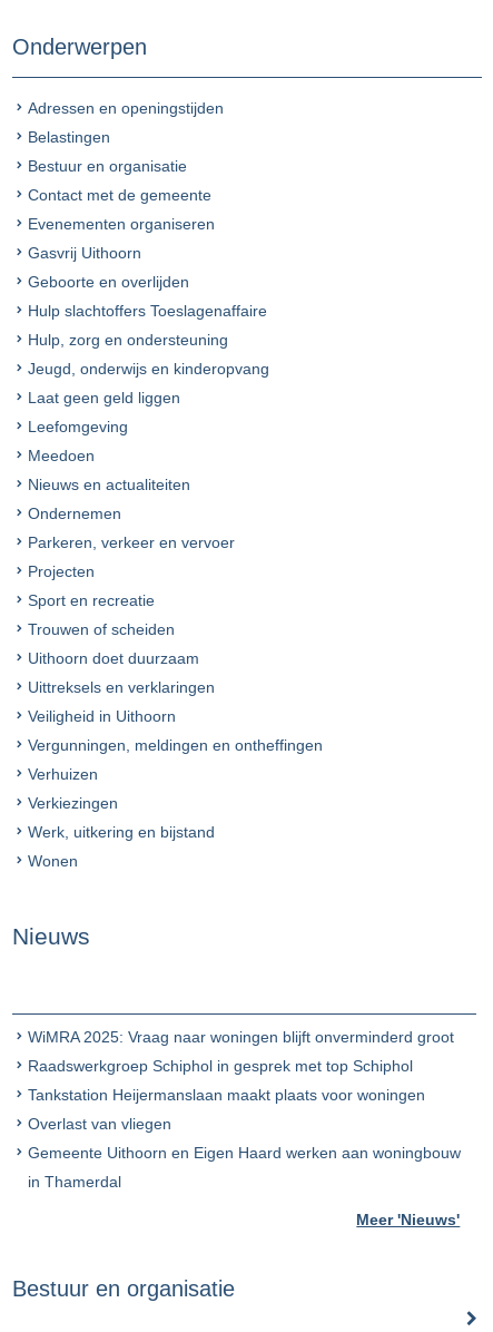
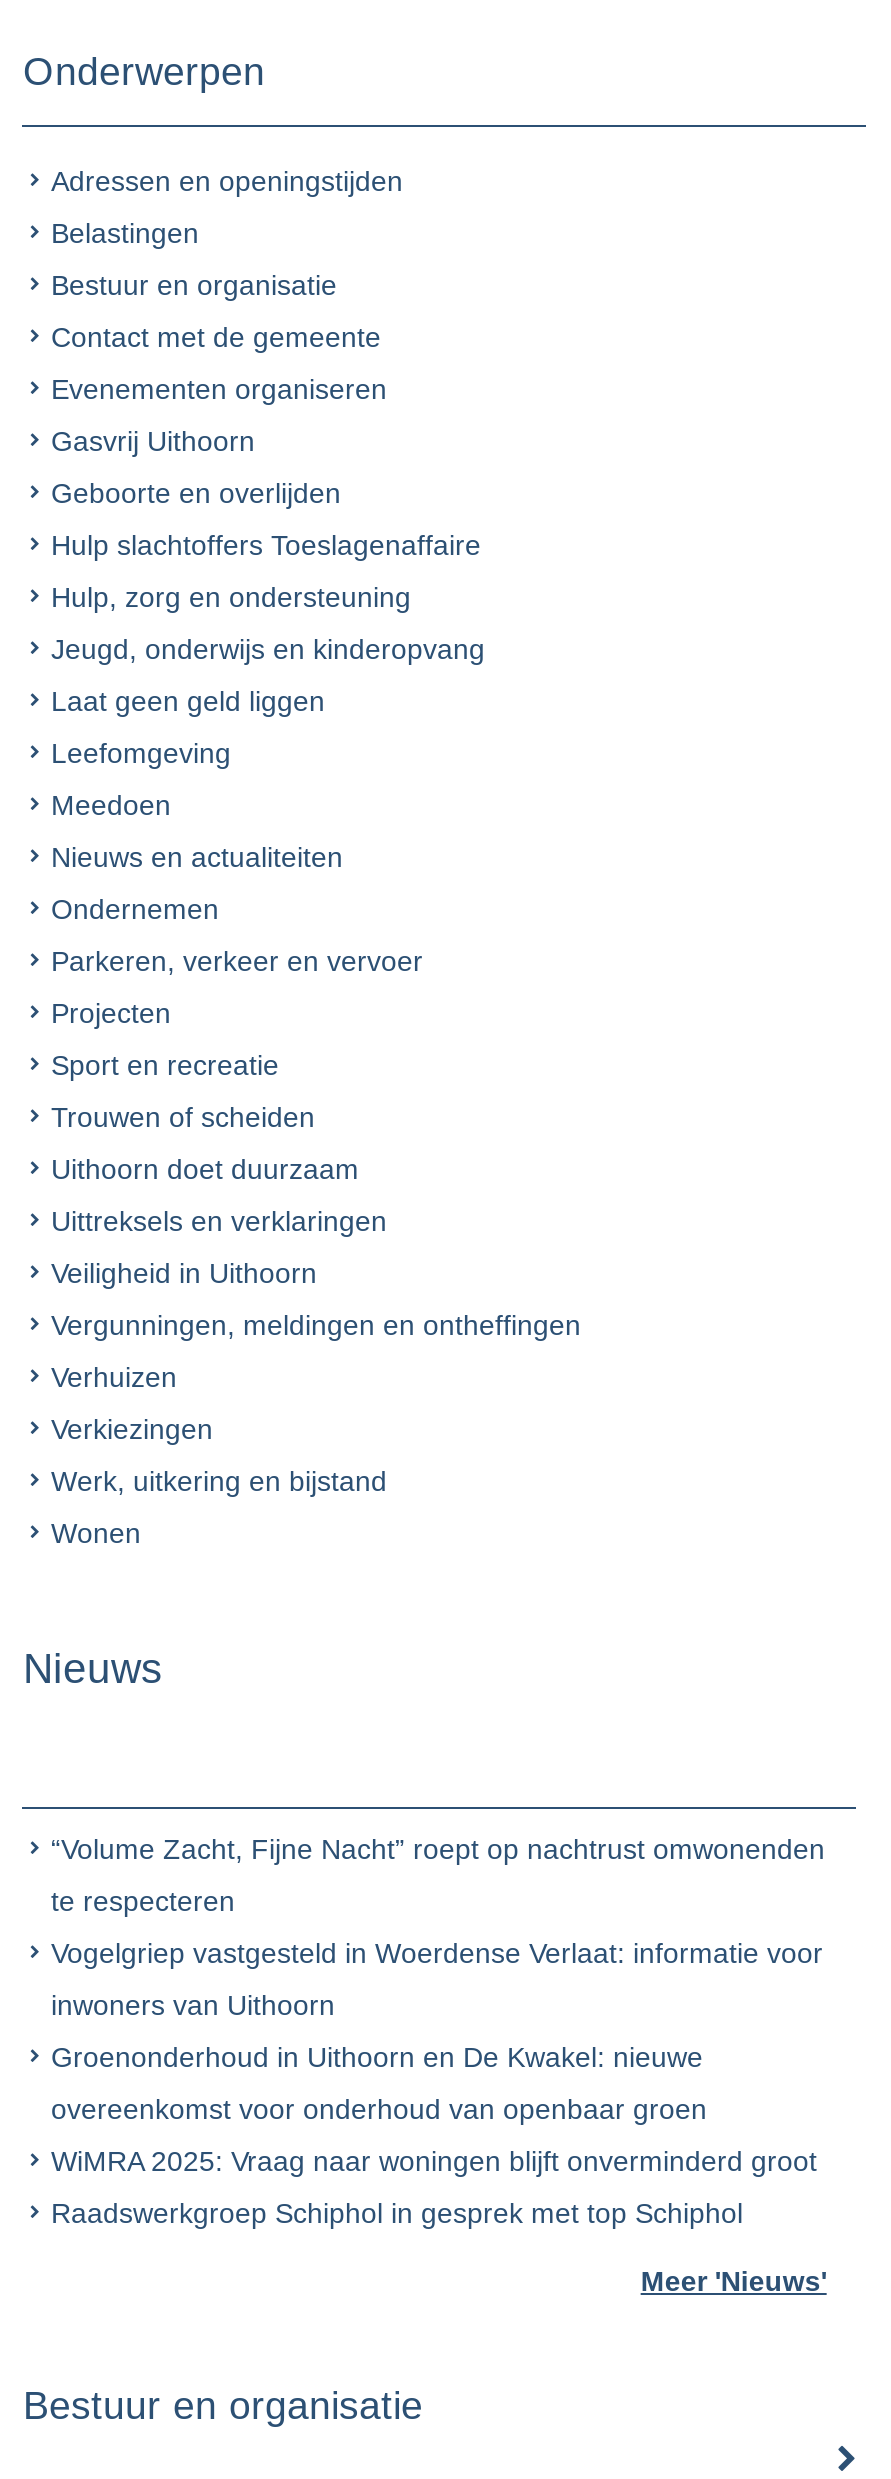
+ “Volume Zacht, Fijne Nacht” roept op nachtrust omwonenden
+ te respecteren
+ Vogelgriep vastgesteld in Woerdense Verlaat: informatie voor
+ inwoners van Uithoorn
+ Groenonderhoud in Uithoorn en De Kwakel: nieuwe
+ overeenkomst voor onderhoud van openbaar groen

moved down: WiMRA 2025: Vraag naar woningen blijft onverminderd groot | Raadswerkgroep Schiphol in gesprek met top Schiphol

- Tankstation Heijermanslaan maakt plaats voor woningen
- Overlast van vliegen
- Gemeente Uithoorn en Eigen Haard werken aan woningbouw
- in Thamerdal
